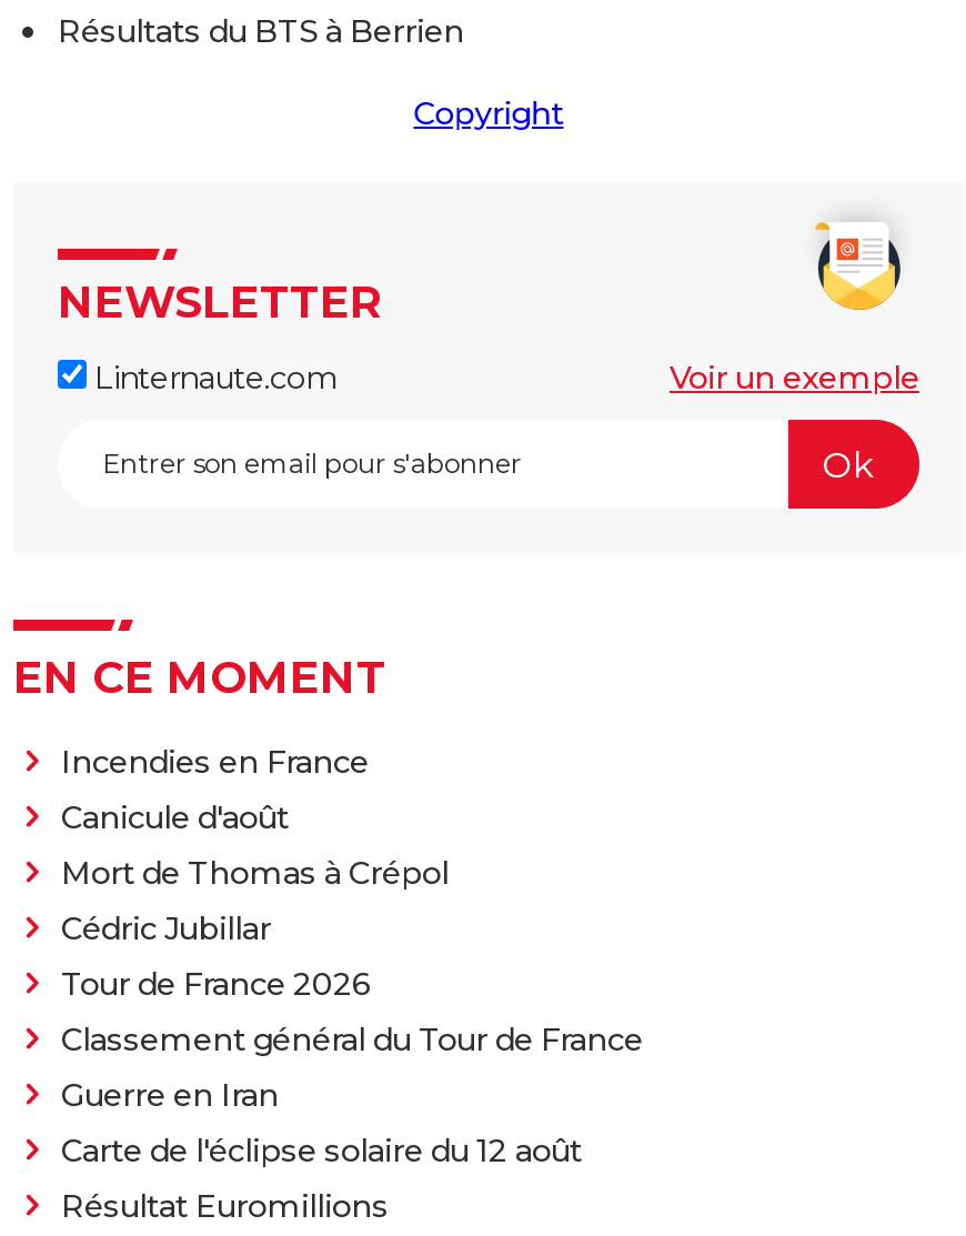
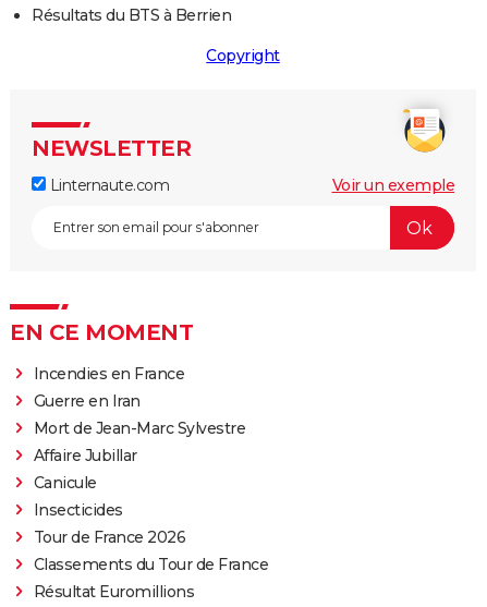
- Canicule d'août
- Mort de Thomas à Crépol
- Cédric Jubillar
- Classement général du Tour de France

moved down: Tour de France 2026

moved up: Guerre en Iran

- Carte de l'éclipse solaire du 12 août
+ Mort de Jean-Marc Sylvestre
+ Affaire Jubillar
+ Canicule
+ Insecticides
+ Classements du Tour de France
